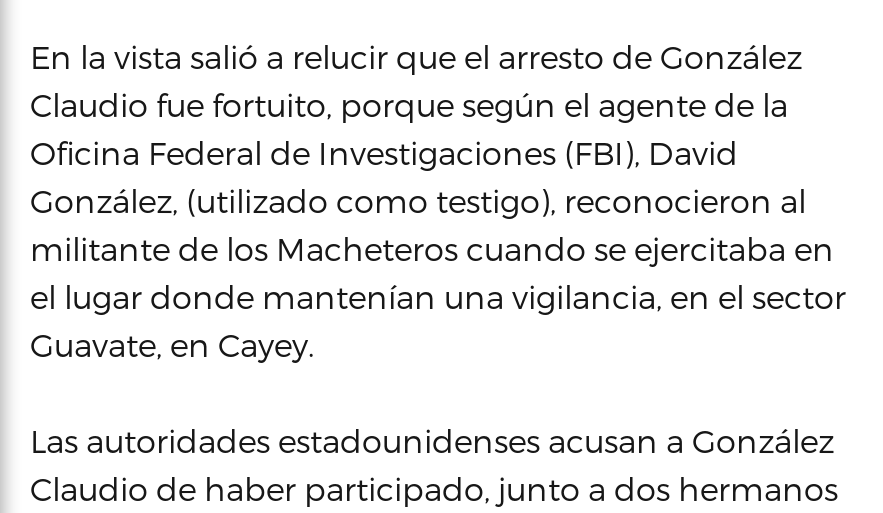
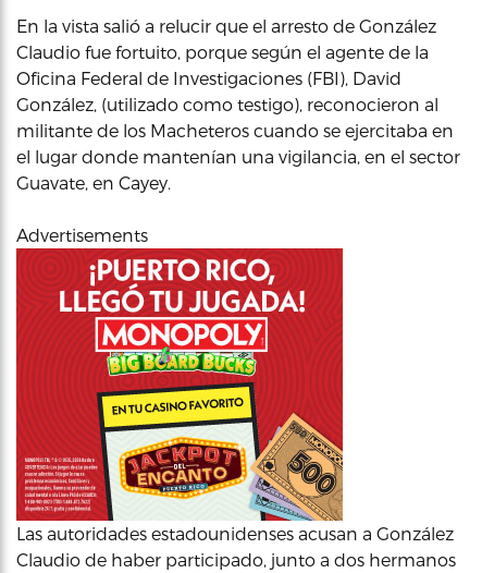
+ [image]

+ Advertisements
